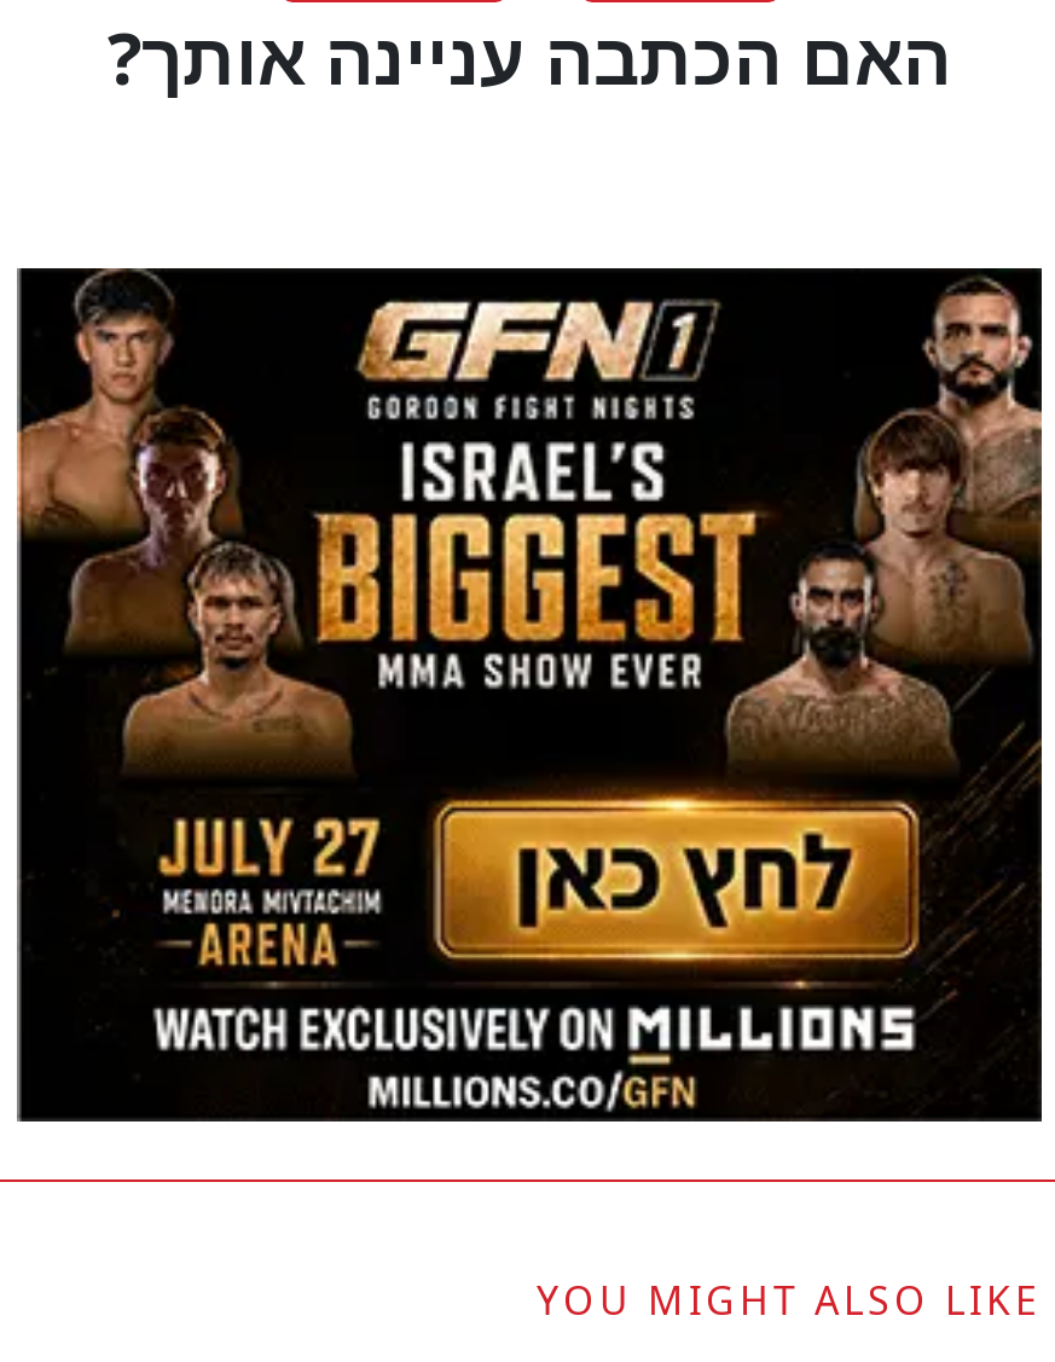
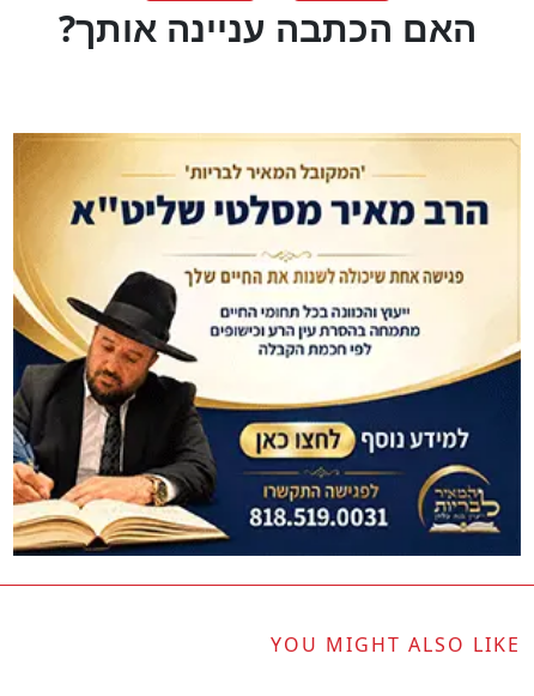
- [image]
+ [image]
